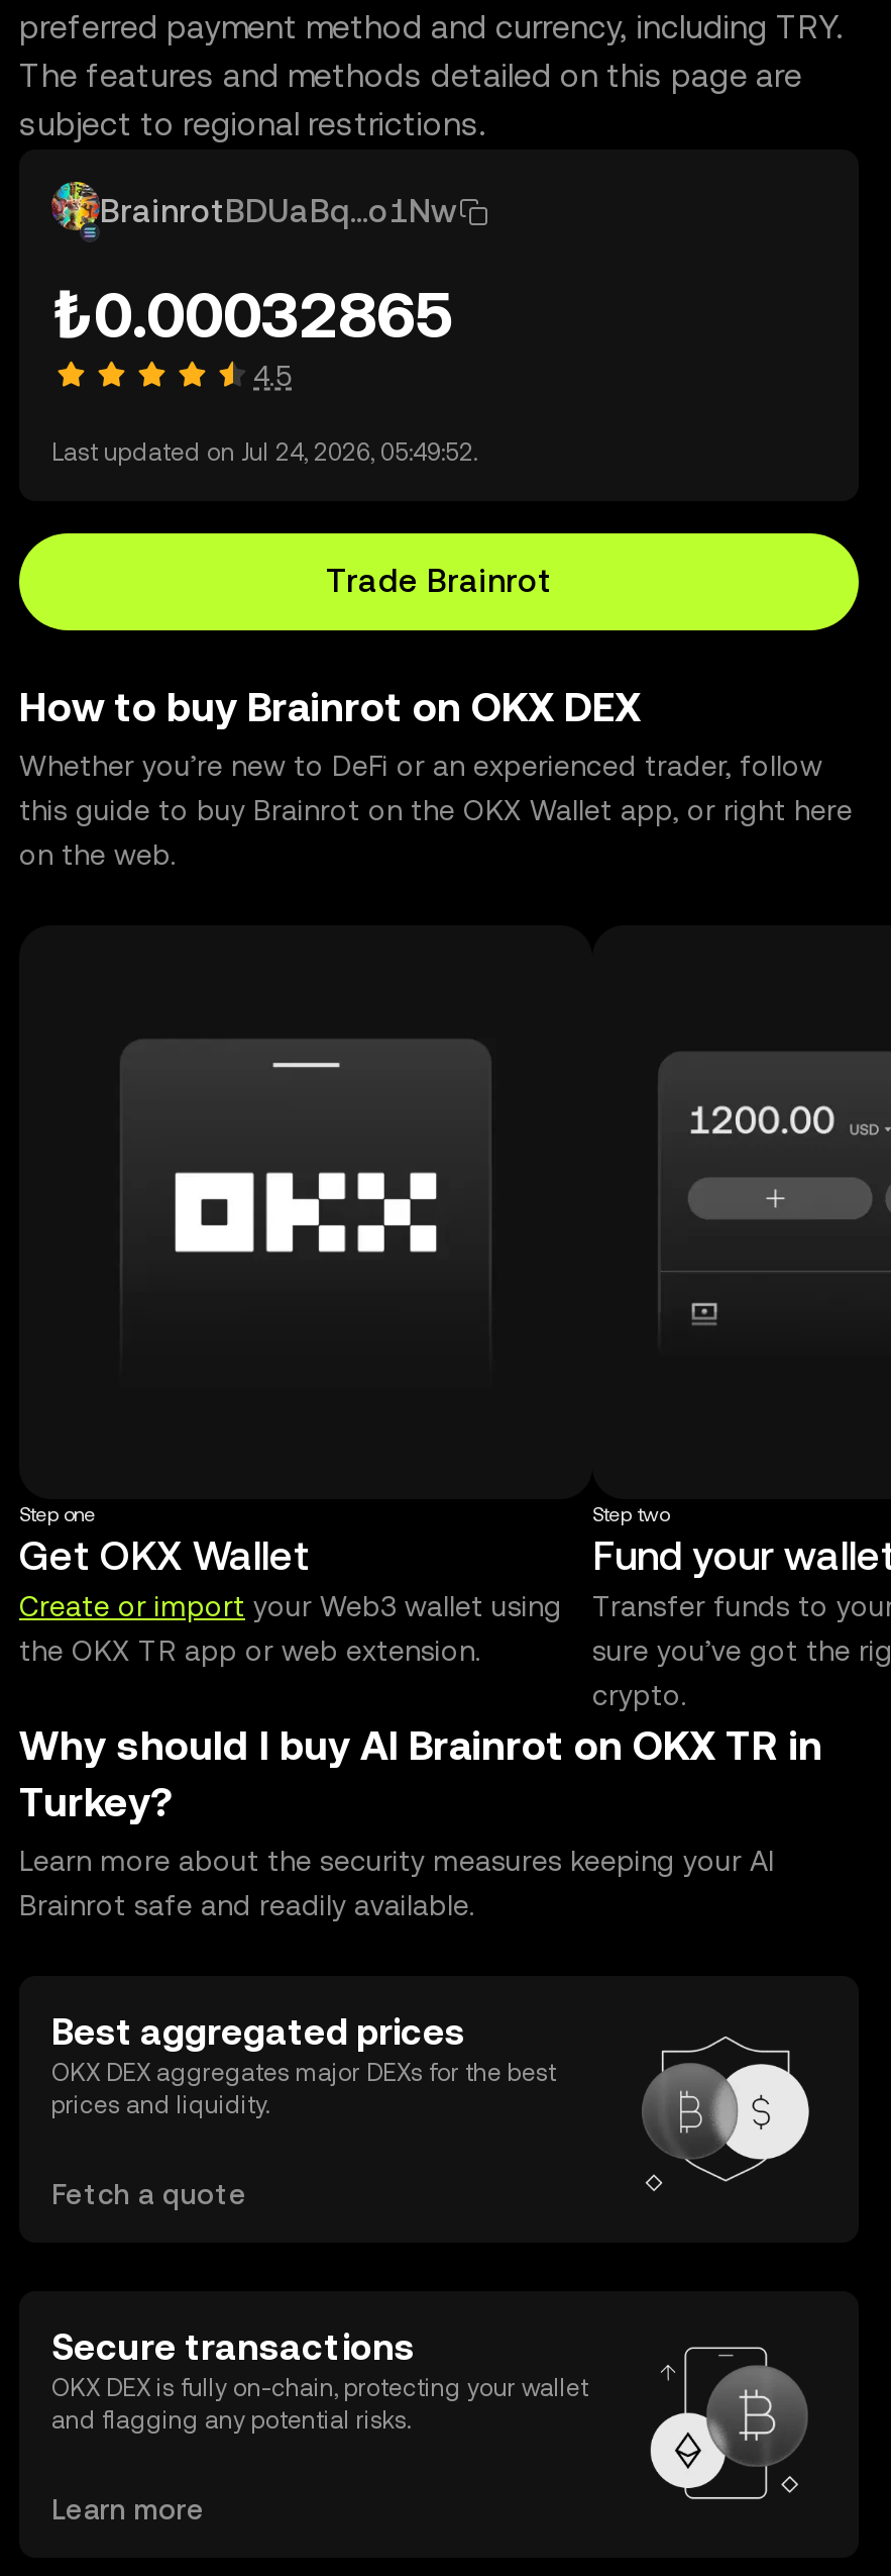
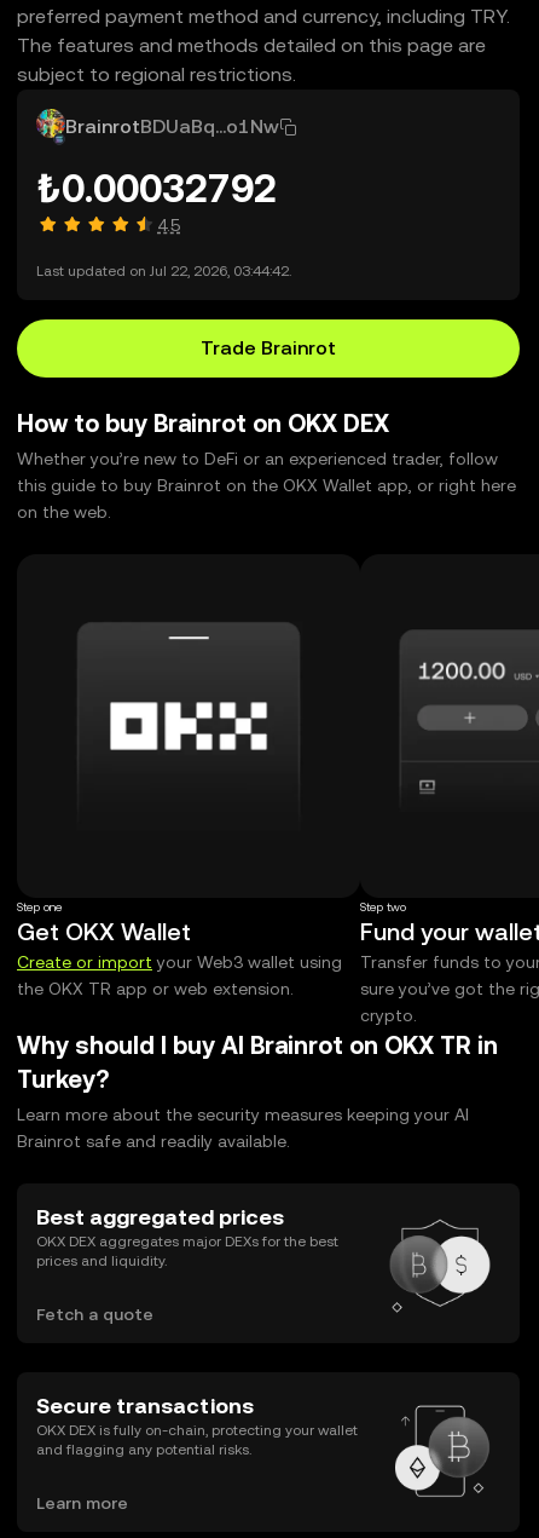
- ₺0.00032865
+ ₺0.00032792

- Last updated on Jul 24, 2026, 05:49:52.
+ Last updated on Jul 22, 2026, 03:44:42.
